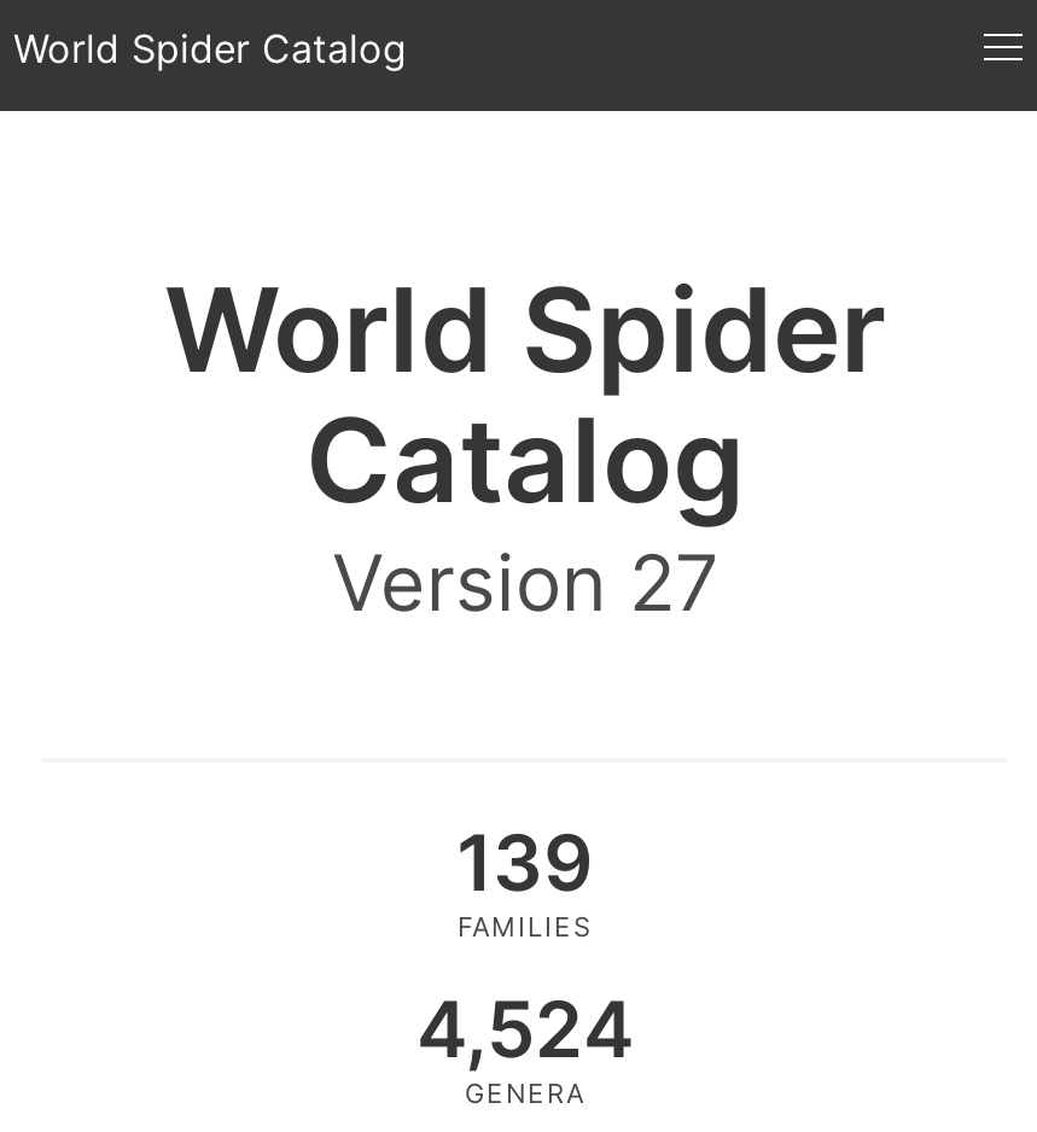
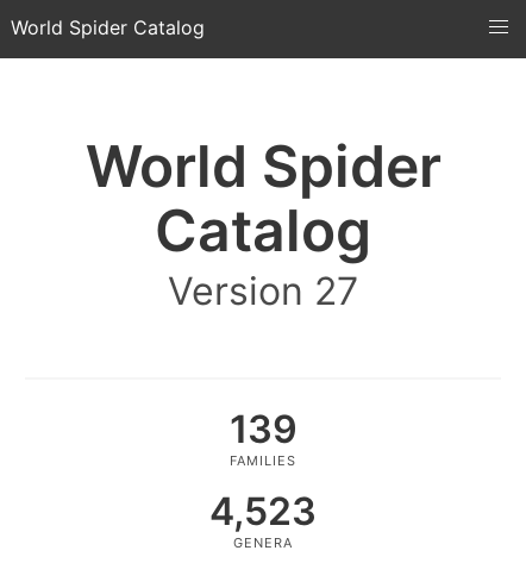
- 4,524
+ 4,523
